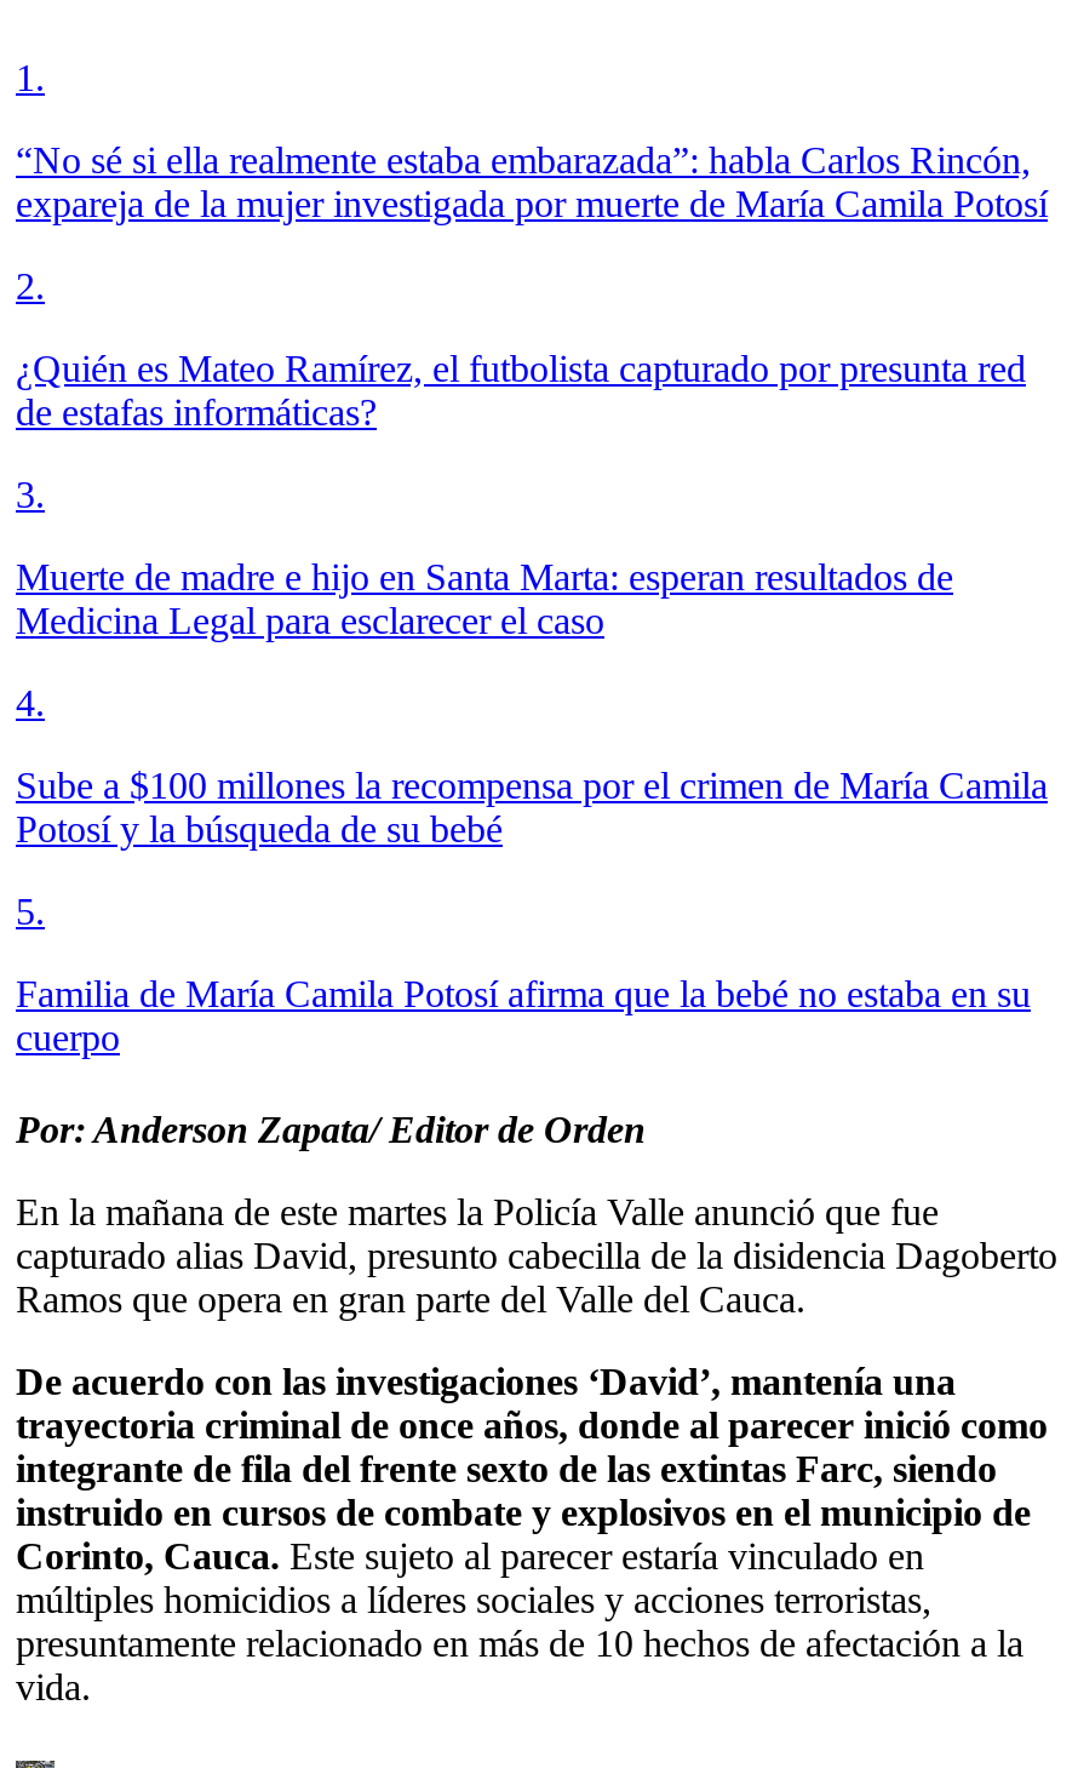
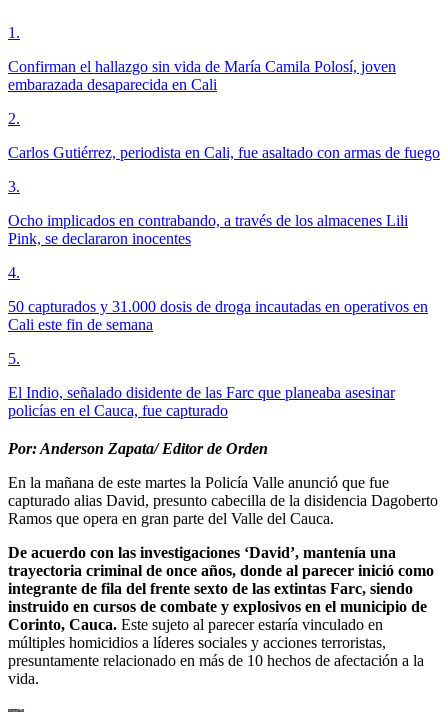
- “No sé si ella realmente estaba embarazada”: habla Carlos Rincón,
- expareja de la mujer investigada por muerte de María Camila Potosí
+ Confirman el hallazgo sin vida de María Camila Polosí, joven
+ embarazada desaparecida en Cali

- ¿Quién es Mateo Ramírez, el futbolista capturado por presunta red
- de estafas informáticas?
+ Carlos Gutiérrez, periodista en Cali, fue asaltado con armas de fuego

- Muerte de madre e hijo en Santa Marta: esperan resultados de
- Medicina Legal para esclarecer el caso
+ Ocho implicados en contrabando, a través de los almacenes Lili
+ Pink, se declararon inocentes

- Sube a $100 millones la recompensa por el crimen de María Camila
- Potosí y la búsqueda de su bebé
+ 50 capturados y 31.000 dosis de droga incautadas en operativos en
+ Cali este fin de semana

- Familia de María Camila Potosí afirma que la bebé no estaba en su
- cuerpo
+ El Indio, señalado disidente de las Farc que planeaba asesinar
+ policías en el Cauca, fue capturado
